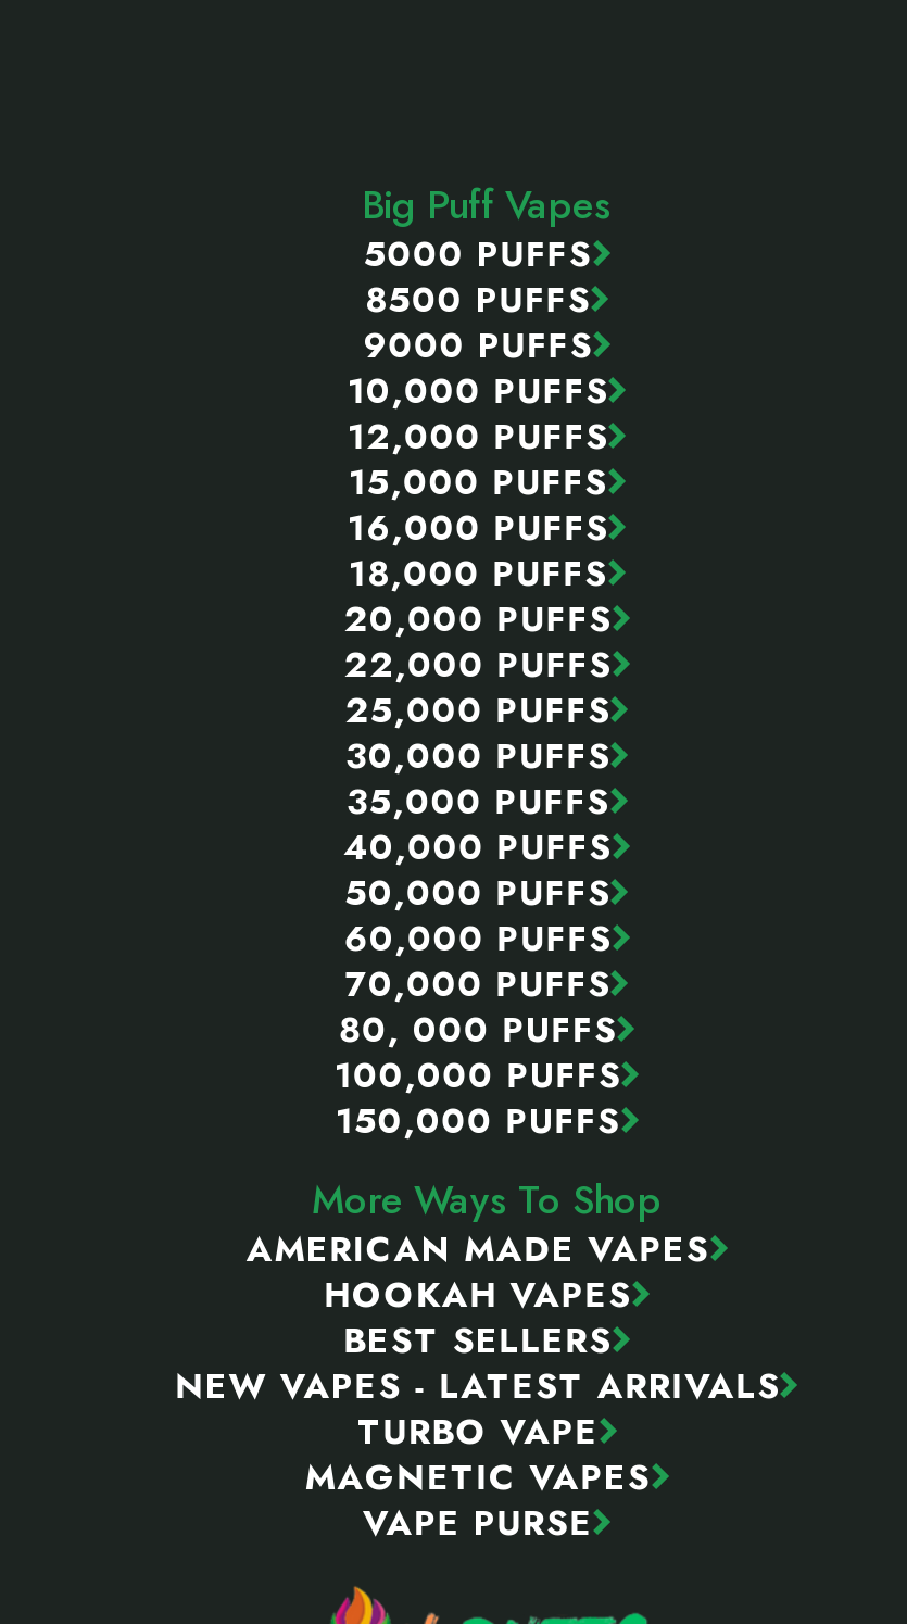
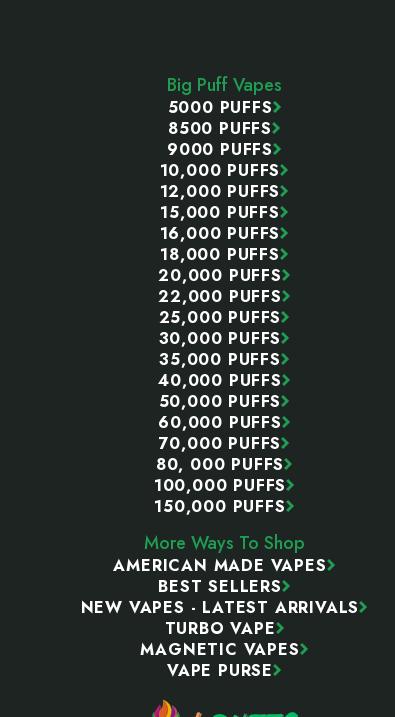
- HOOKAH VAPES
